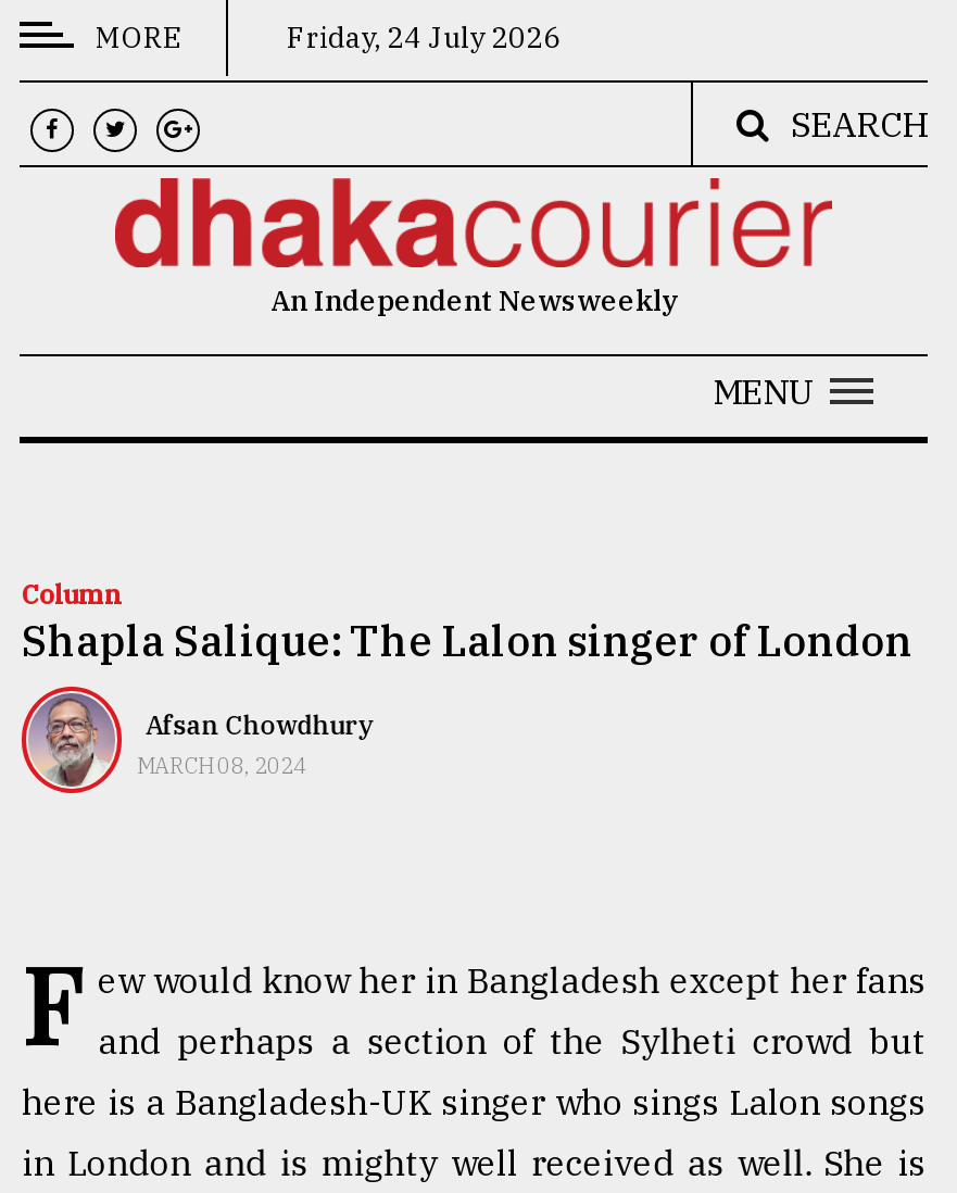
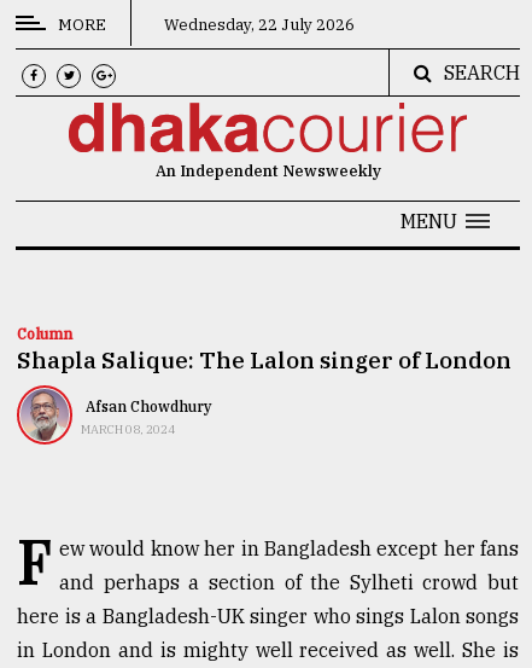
- Friday, 24 July 2026
+ Wednesday, 22 July 2026
